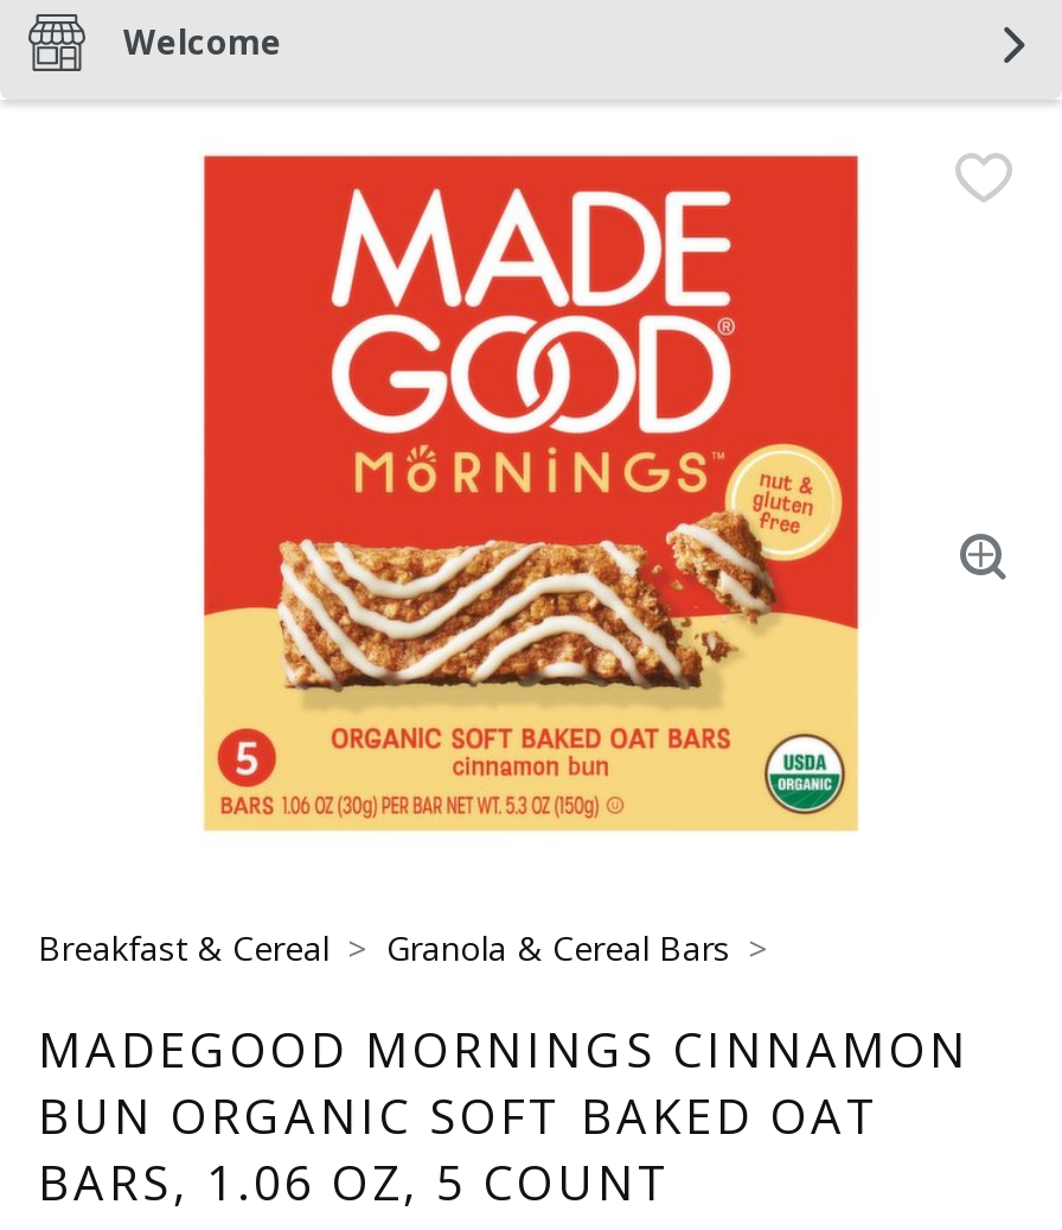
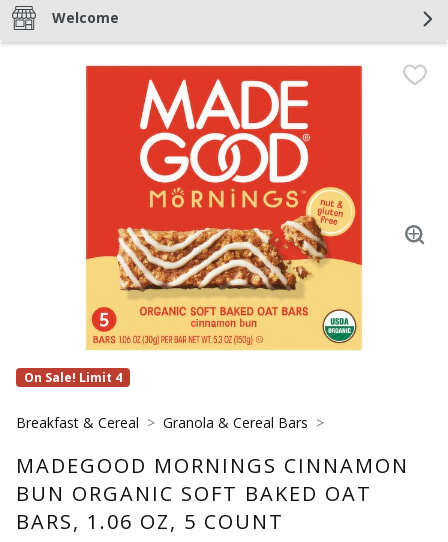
+ On Sale! Limit 4
